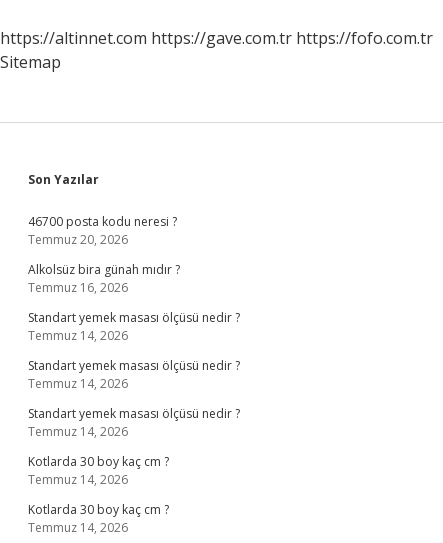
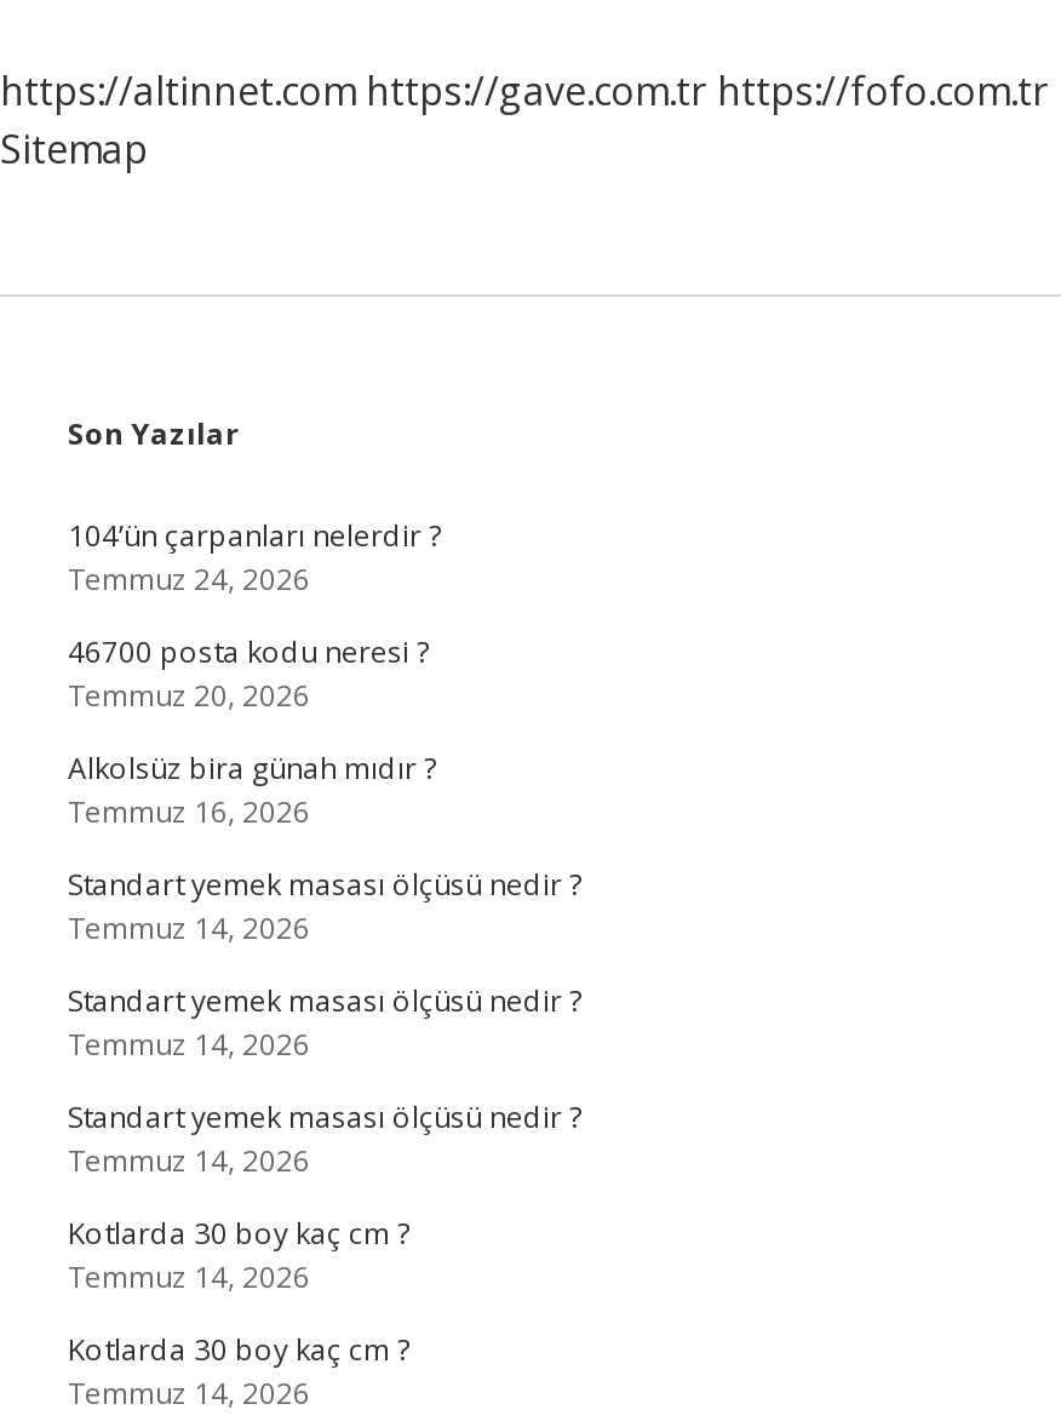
+ 104’ün çarpanları nelerdir ?
+ Temmuz 24, 2026
